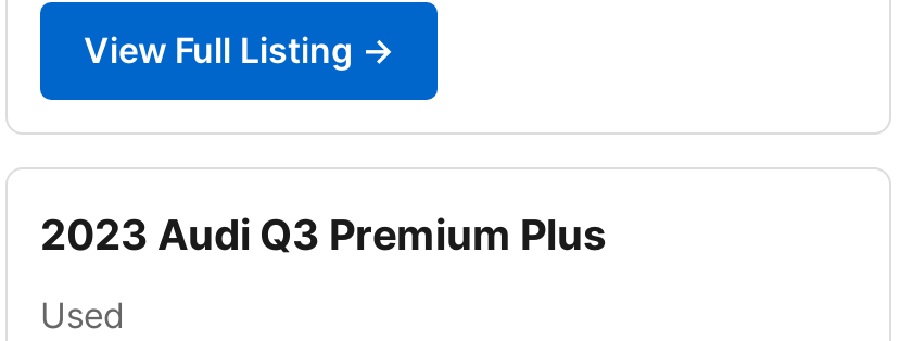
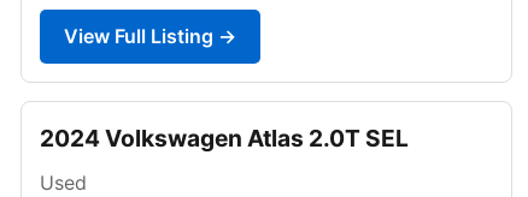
- 2023 Audi Q3 Premium Plus
+ 2024 Volkswagen Atlas 2.0T SEL
